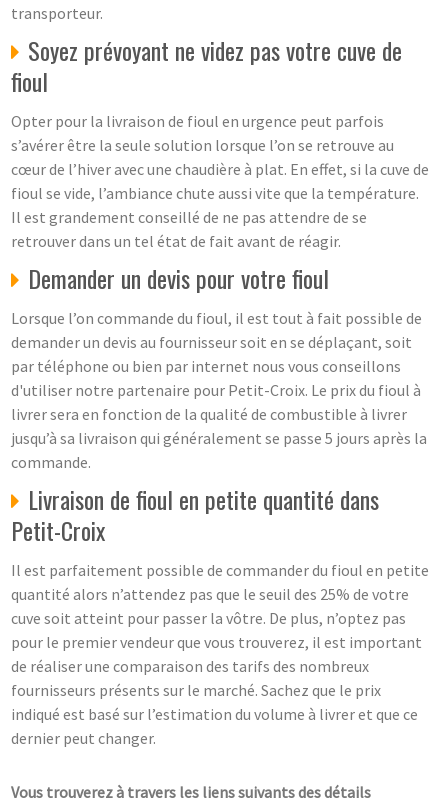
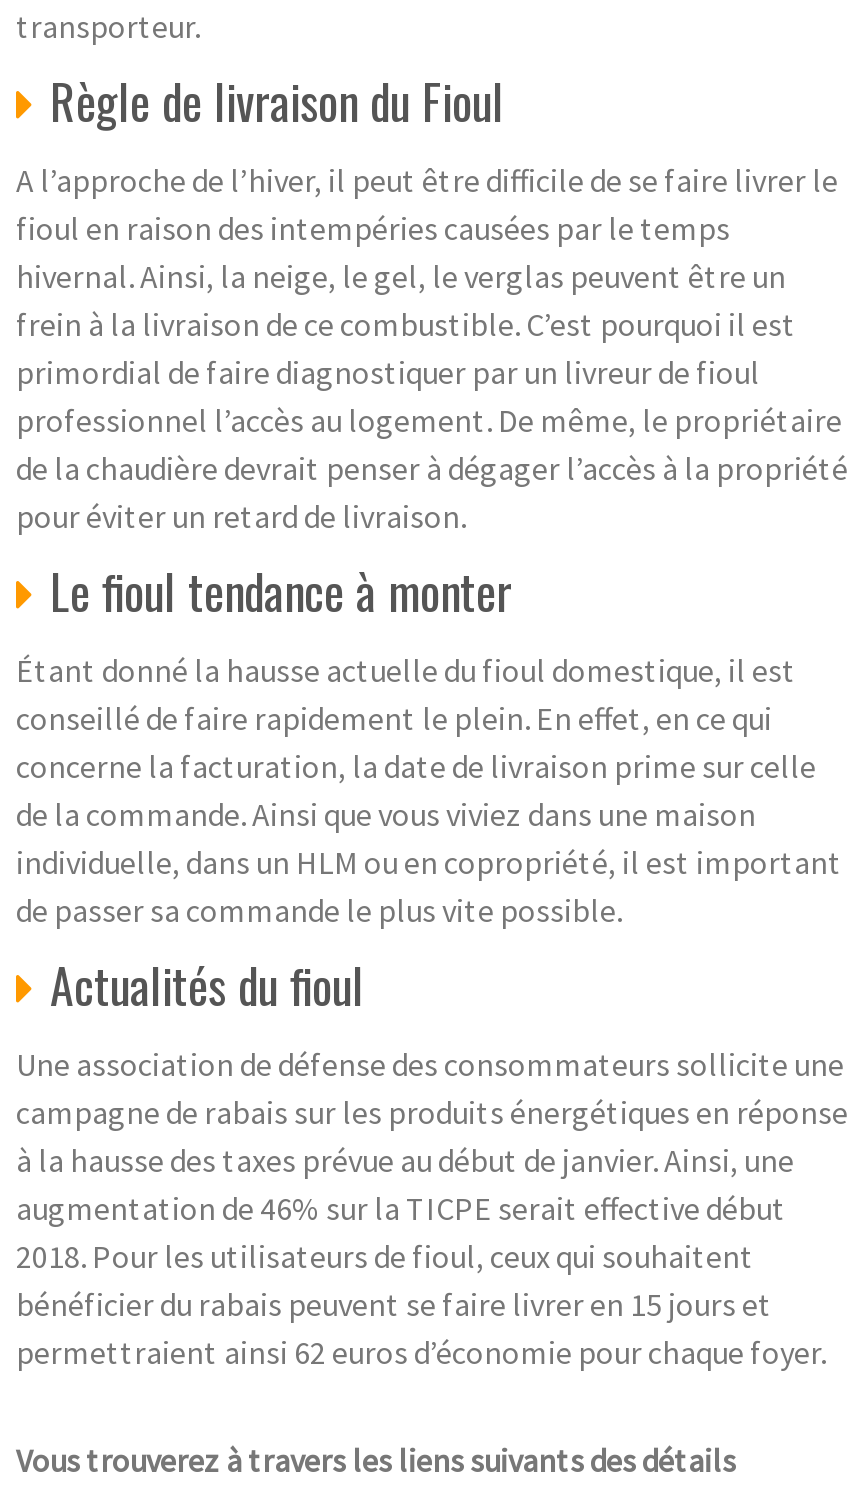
- Soyez prévoyant ne videz pas votre cuve de
- fioul
- Opter pour la livraison de fioul en urgence peut parfois
- s’avérer être la seule solution lorsque l’on se retrouve au
- cœur de l’hiver avec une chaudière à plat. En effet, si la cuve de
- fioul se vide, l’ambiance chute aussi vite que la température.
- Il est grandement conseillé de ne pas attendre de se
- retrouver dans un tel état de fait avant de réagir.
- Demander un devis pour votre fioul
- Lorsque l’on commande du fioul, il est tout à fait possible de
- demander un devis au fournisseur soit en se déplaçant, soit
- par téléphone ou bien par internet nous vous conseillons
- d'utiliser notre partenaire pour Petit-Croix. Le prix du fioul à
- livrer sera en fonction de la qualité de combustible à livrer
- jusqu’à sa livraison qui généralement se passe 5 jours après la
- commande.
- Livraison de fioul en petite quantité dans
- Petit-Croix
- Il est parfaitement possible de commander du fioul en petite
- quantité alors n’attendez pas que le seuil des 25% de votre
- cuve soit atteint pour passer la vôtre. De plus, n’optez pas
- pour le premier vendeur que vous trouverez, il est important
- de réaliser une comparaison des tarifs des nombreux
- fournisseurs présents sur le marché. Sachez que le prix
- indiqué est basé sur l’estimation du volume à livrer et que ce
- dernier peut changer.
+ Règle de livraison du Fioul
+ A l’approche de l’hiver, il peut être difficile de se faire livrer le
+ fioul en raison des intempéries causées par le temps
+ hivernal. Ainsi, la neige, le gel, le verglas peuvent être un
+ frein à la livraison de ce combustible. C’est pourquoi il est
+ primordial de faire diagnostiquer par un livreur de fioul
+ professionnel l’accès au logement. De même, le propriétaire
+ de la chaudière devrait penser à dégager l’accès à la propriété
+ pour éviter un retard de livraison.
+ Le fioul tendance à monter
+ Étant donné la hausse actuelle du fioul domestique, il est
+ conseillé de faire rapidement le plein. En effet, en ce qui
+ concerne la facturation, la date de livraison prime sur celle
+ de la commande. Ainsi que vous viviez dans une maison
+ individuelle, dans un HLM ou en copropriété, il est important
+ de passer sa commande le plus vite possible.
+ Actualités du fioul
+ Une association de défense des consommateurs sollicite une
+ campagne de rabais sur les produits énergétiques en réponse
+ à la hausse des taxes prévue au début de janvier. Ainsi, une
+ augmentation de 46% sur la TICPE serait effective début
+ 2018. Pour les utilisateurs de fioul, ceux qui souhaitent
+ bénéficier du rabais peuvent se faire livrer en 15 jours et
+ permettraient ainsi 62 euros d’économie pour chaque foyer.
